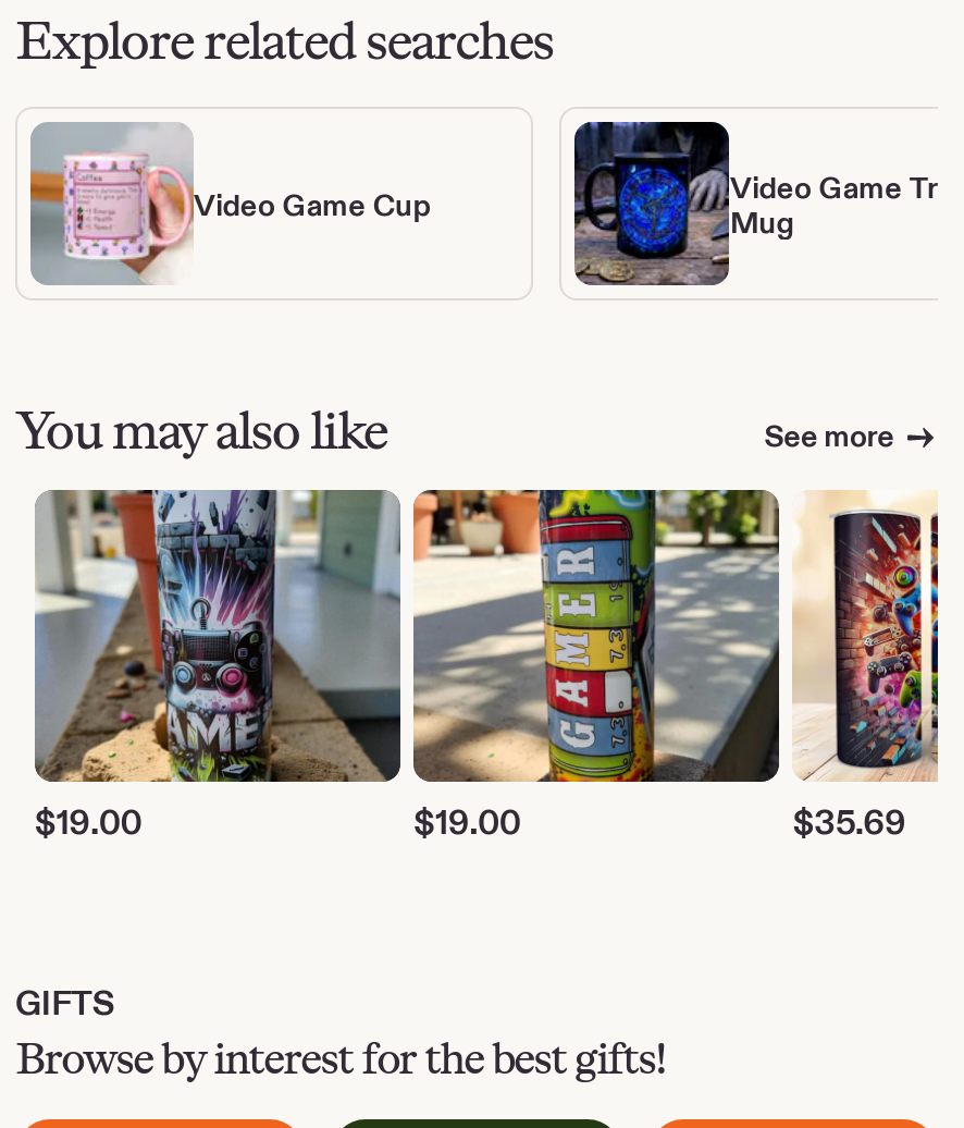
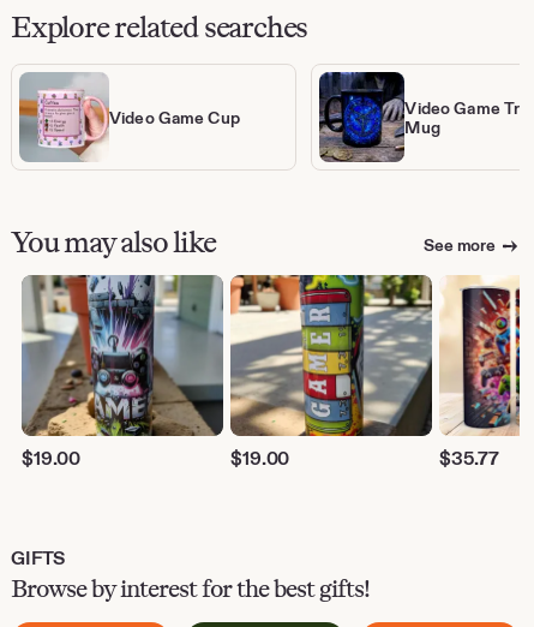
- $35.69
+ $35.77
